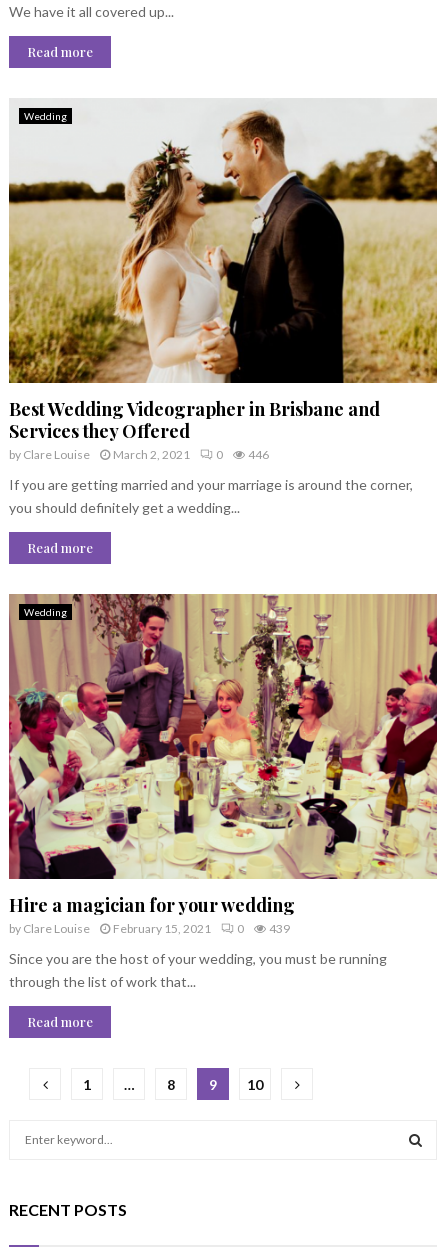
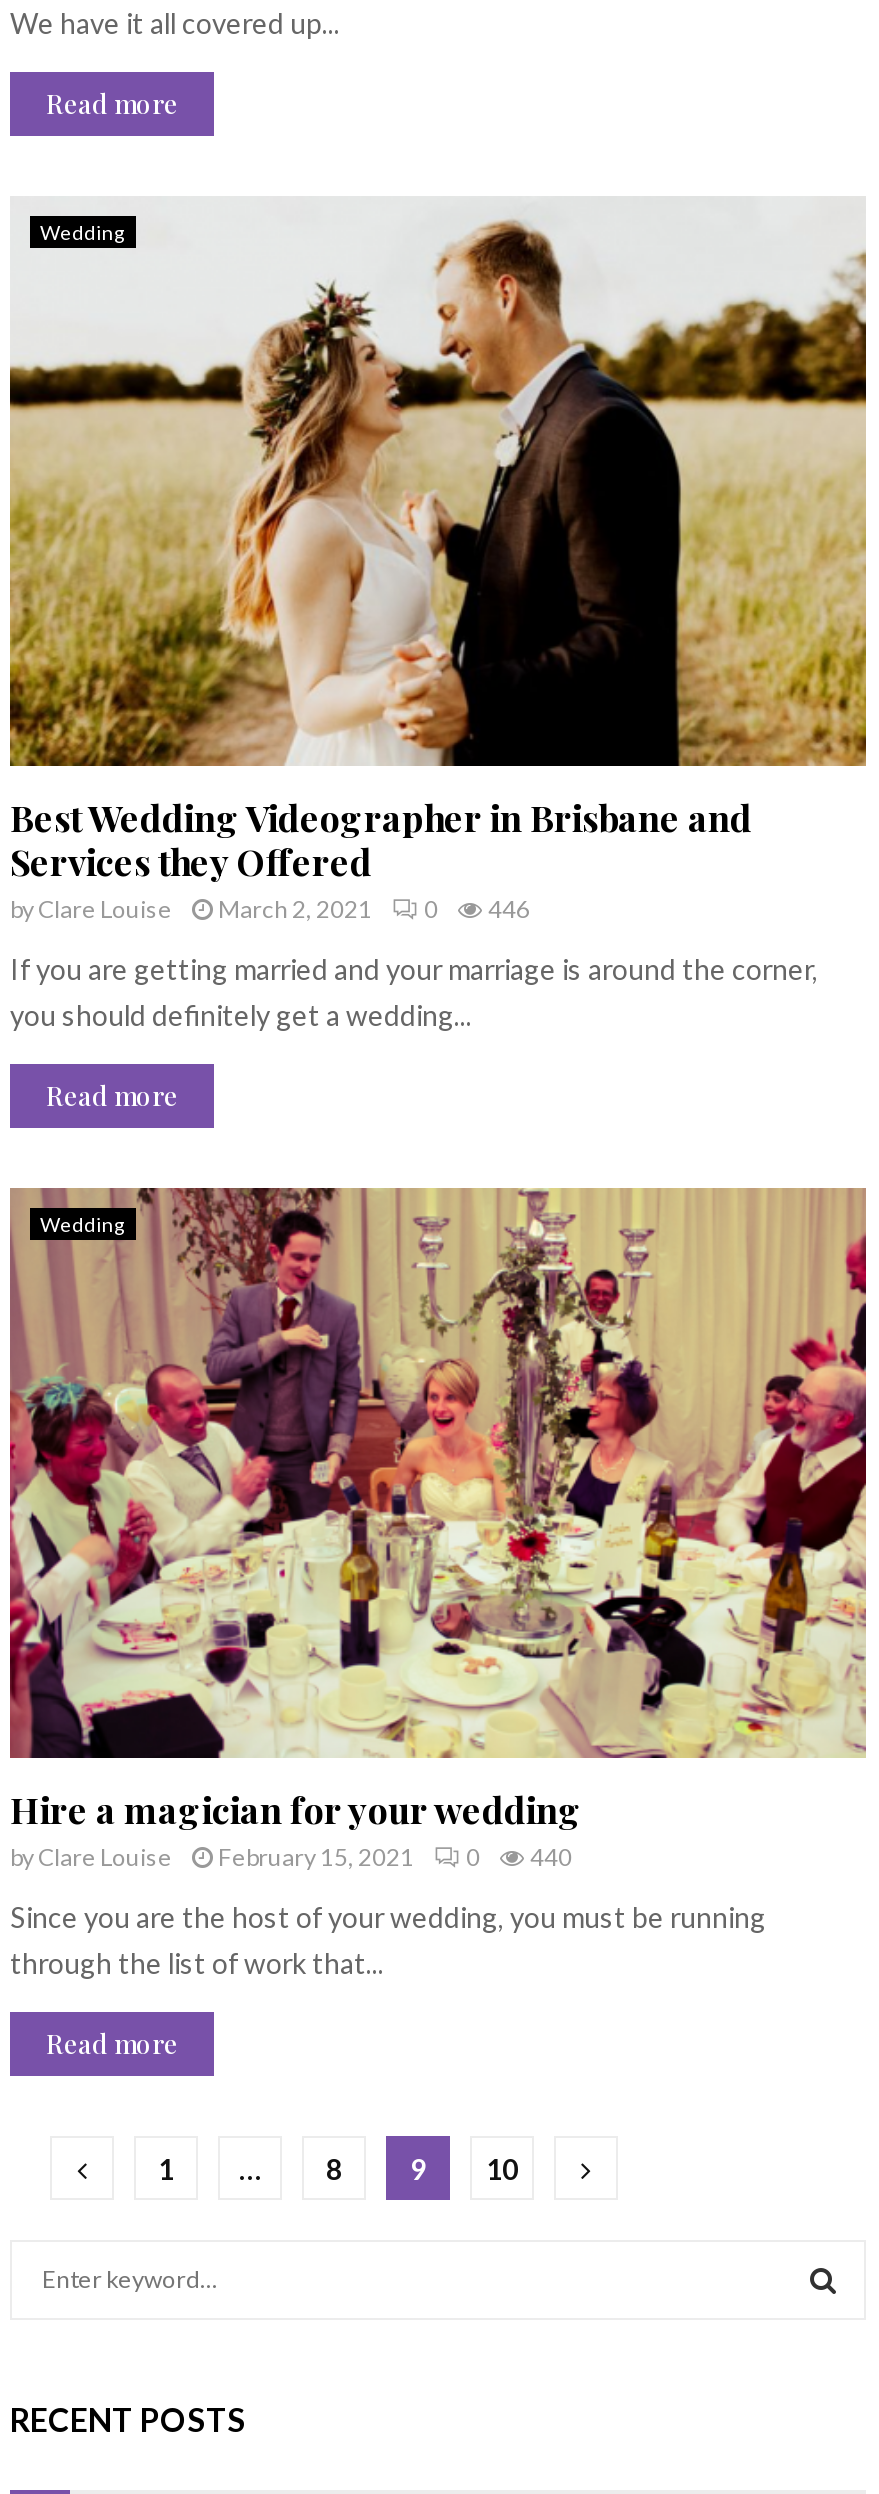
- byClare Louise February 15, 2021 0 439
+ byClare Louise February 15, 2021 0 440
